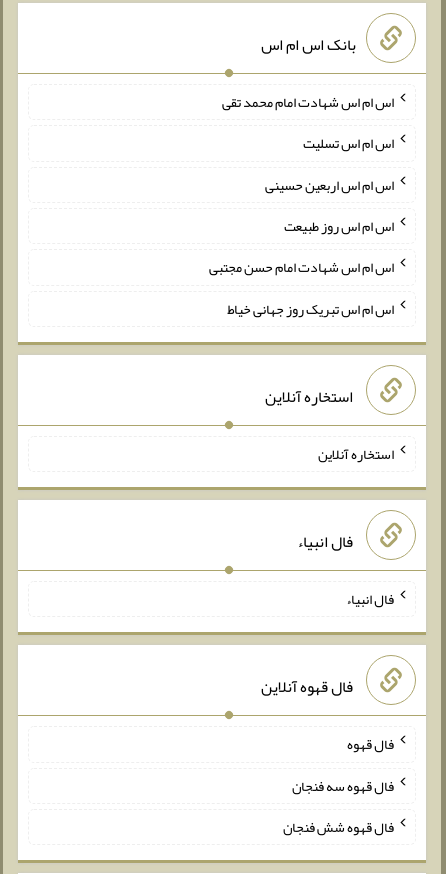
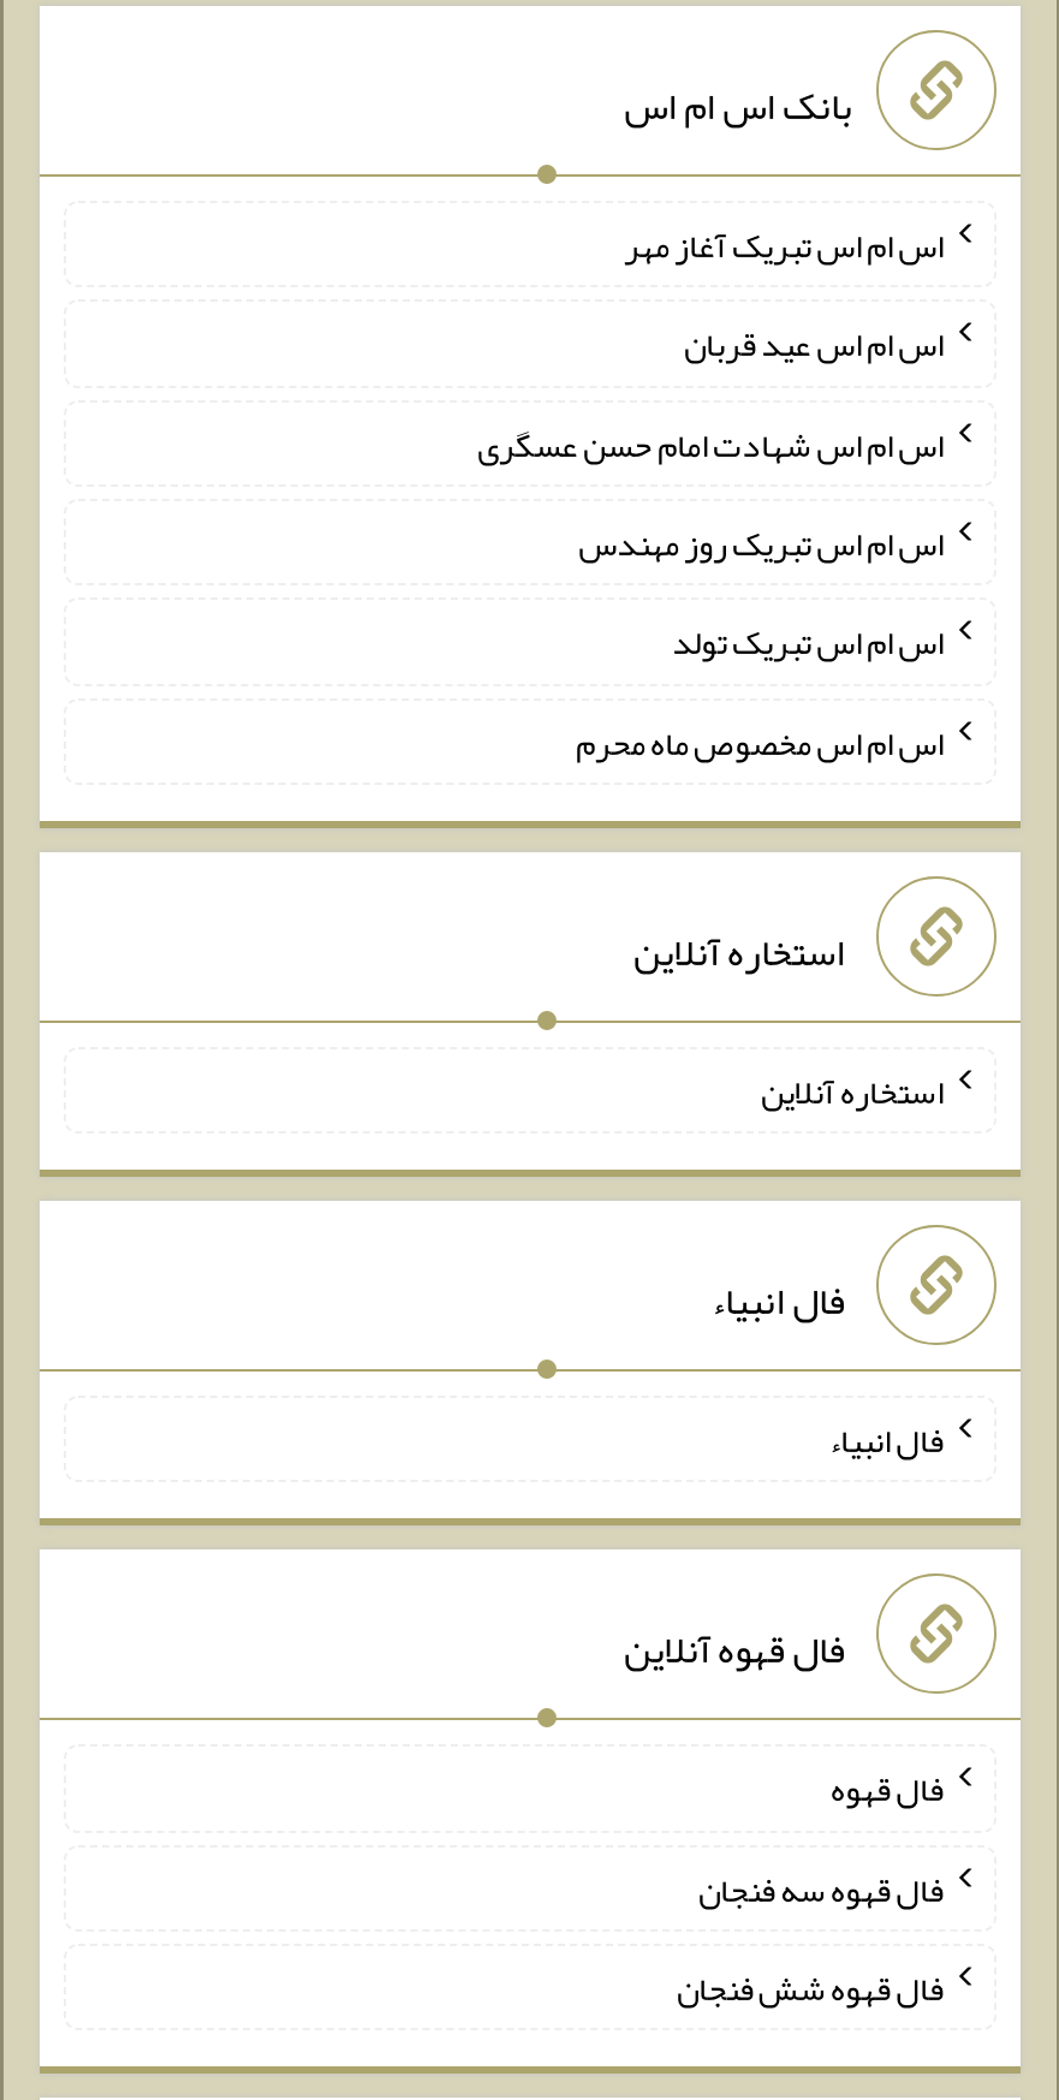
- اس ام اس شهادت امام محمد تقی
+ اس ام اس تبریک آغاز مهر

- اس ام اس تسلیت
+ اس ام اس عید قربان

- اس ام اس اربعین حسینی
+ اس ام اس شهادت امام حسن عسگری

- اس ام اس روز طبیعت
+ اس ام اس تبریک روز مهندس

- اس ام اس شهادت امام حسن مجتبی
+ اس ام اس تبریک تولد

- اس ام اس تبریک روز جهانی خیاط
+ اس ام اس مخصوص ماه محرم
